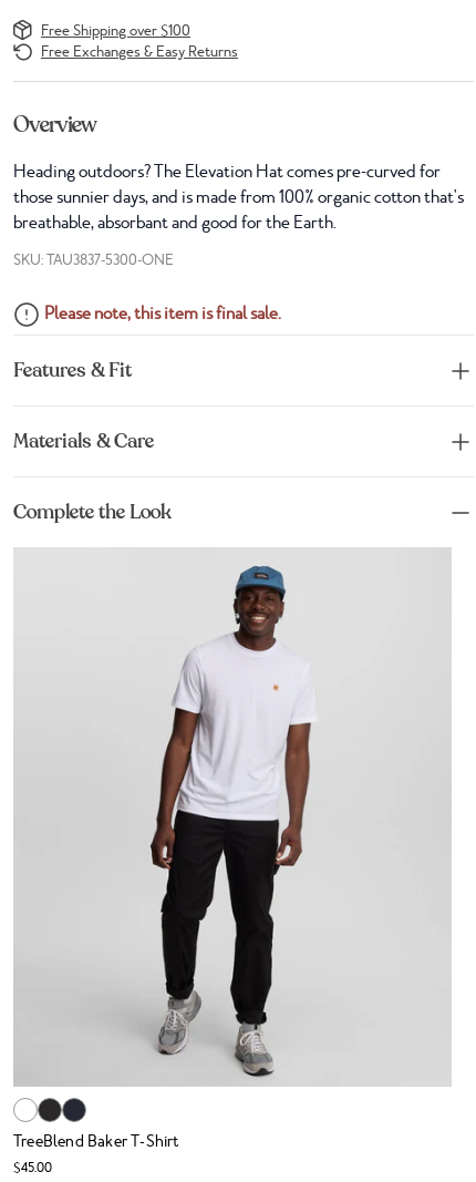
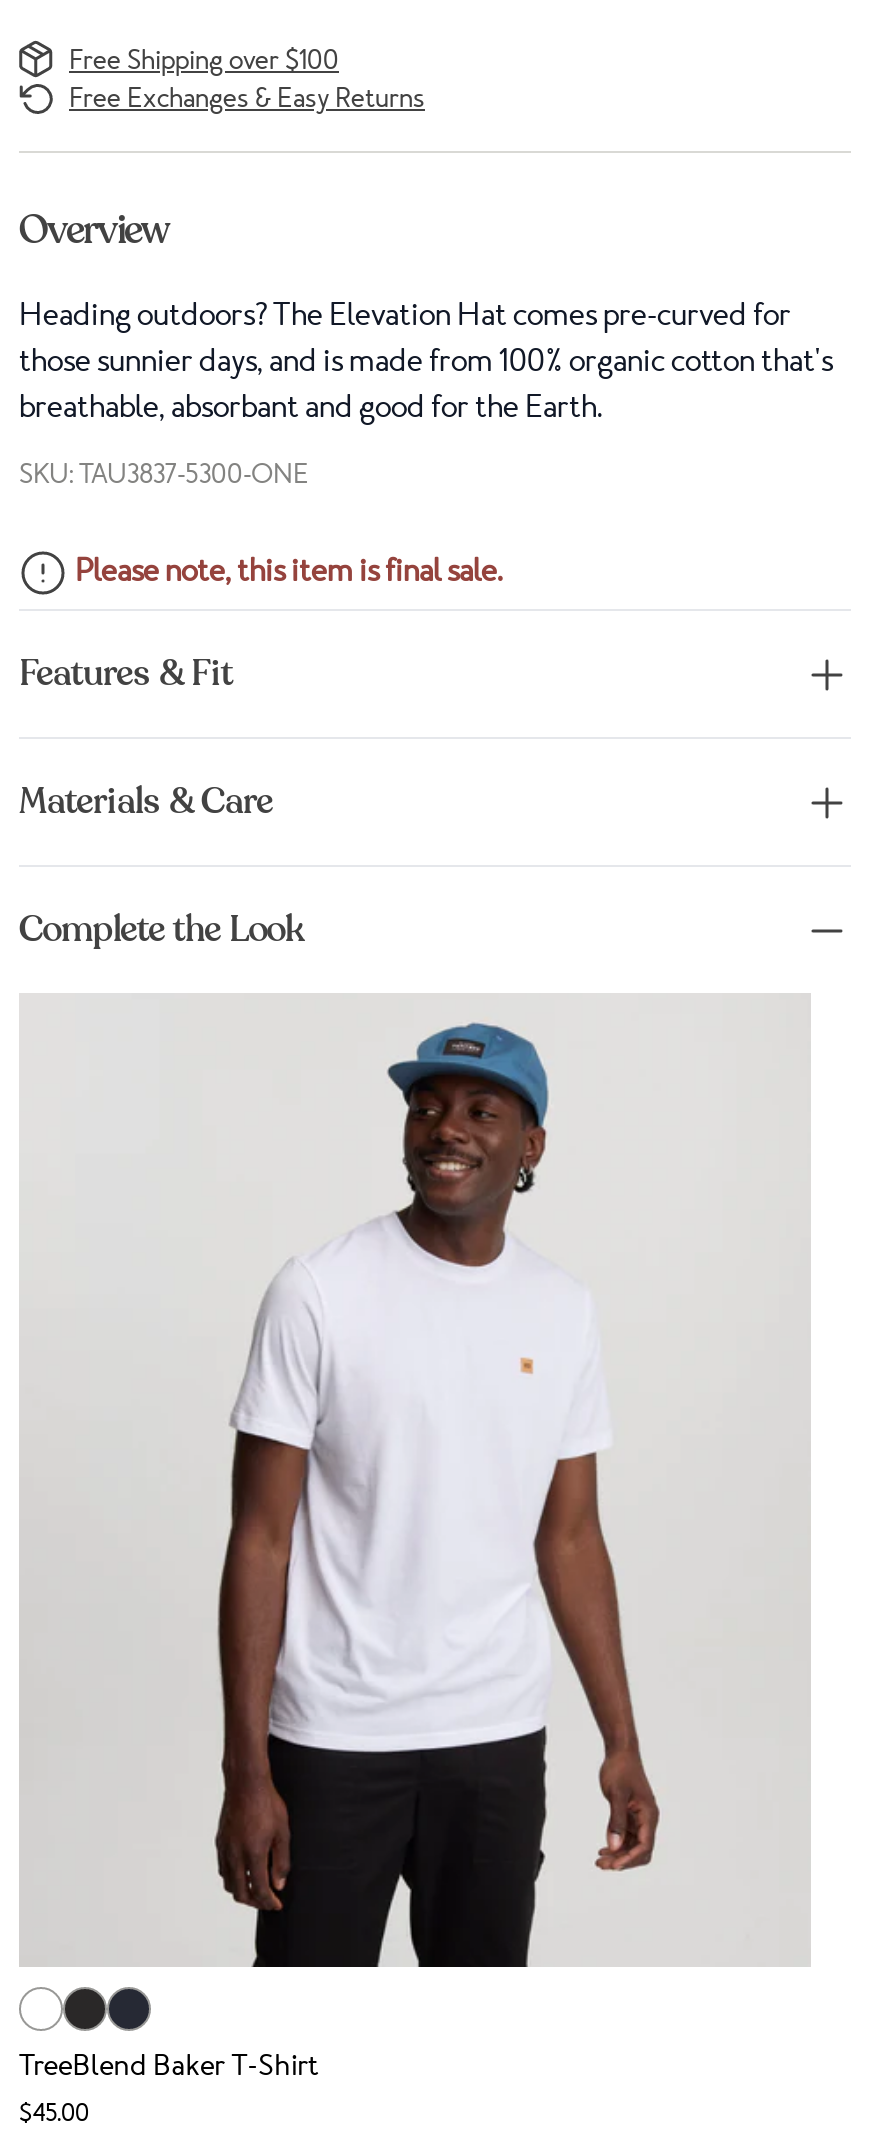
- [image]
+ [image]
